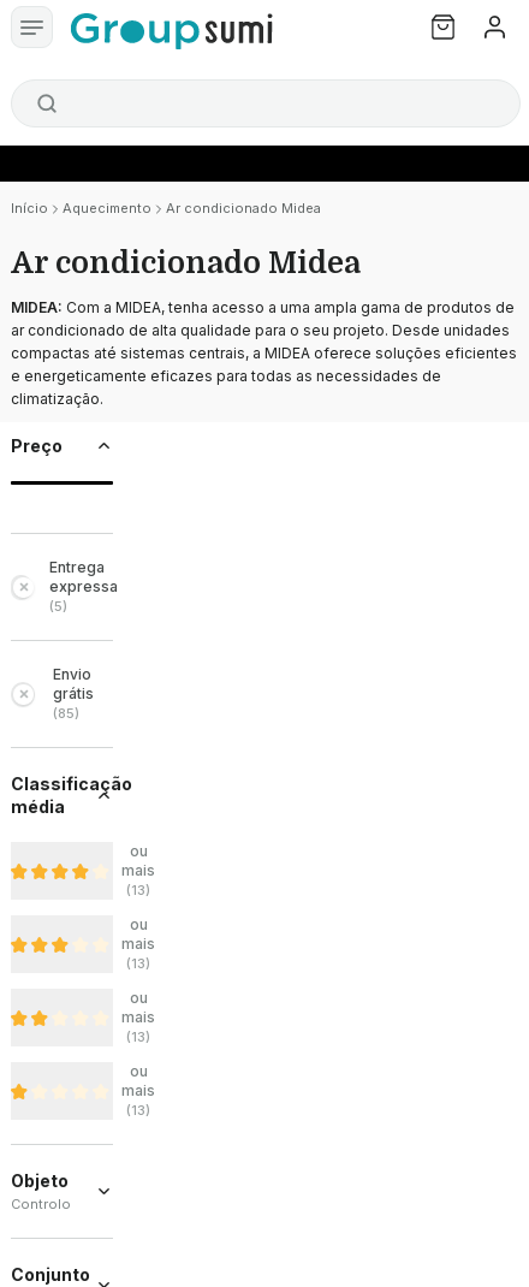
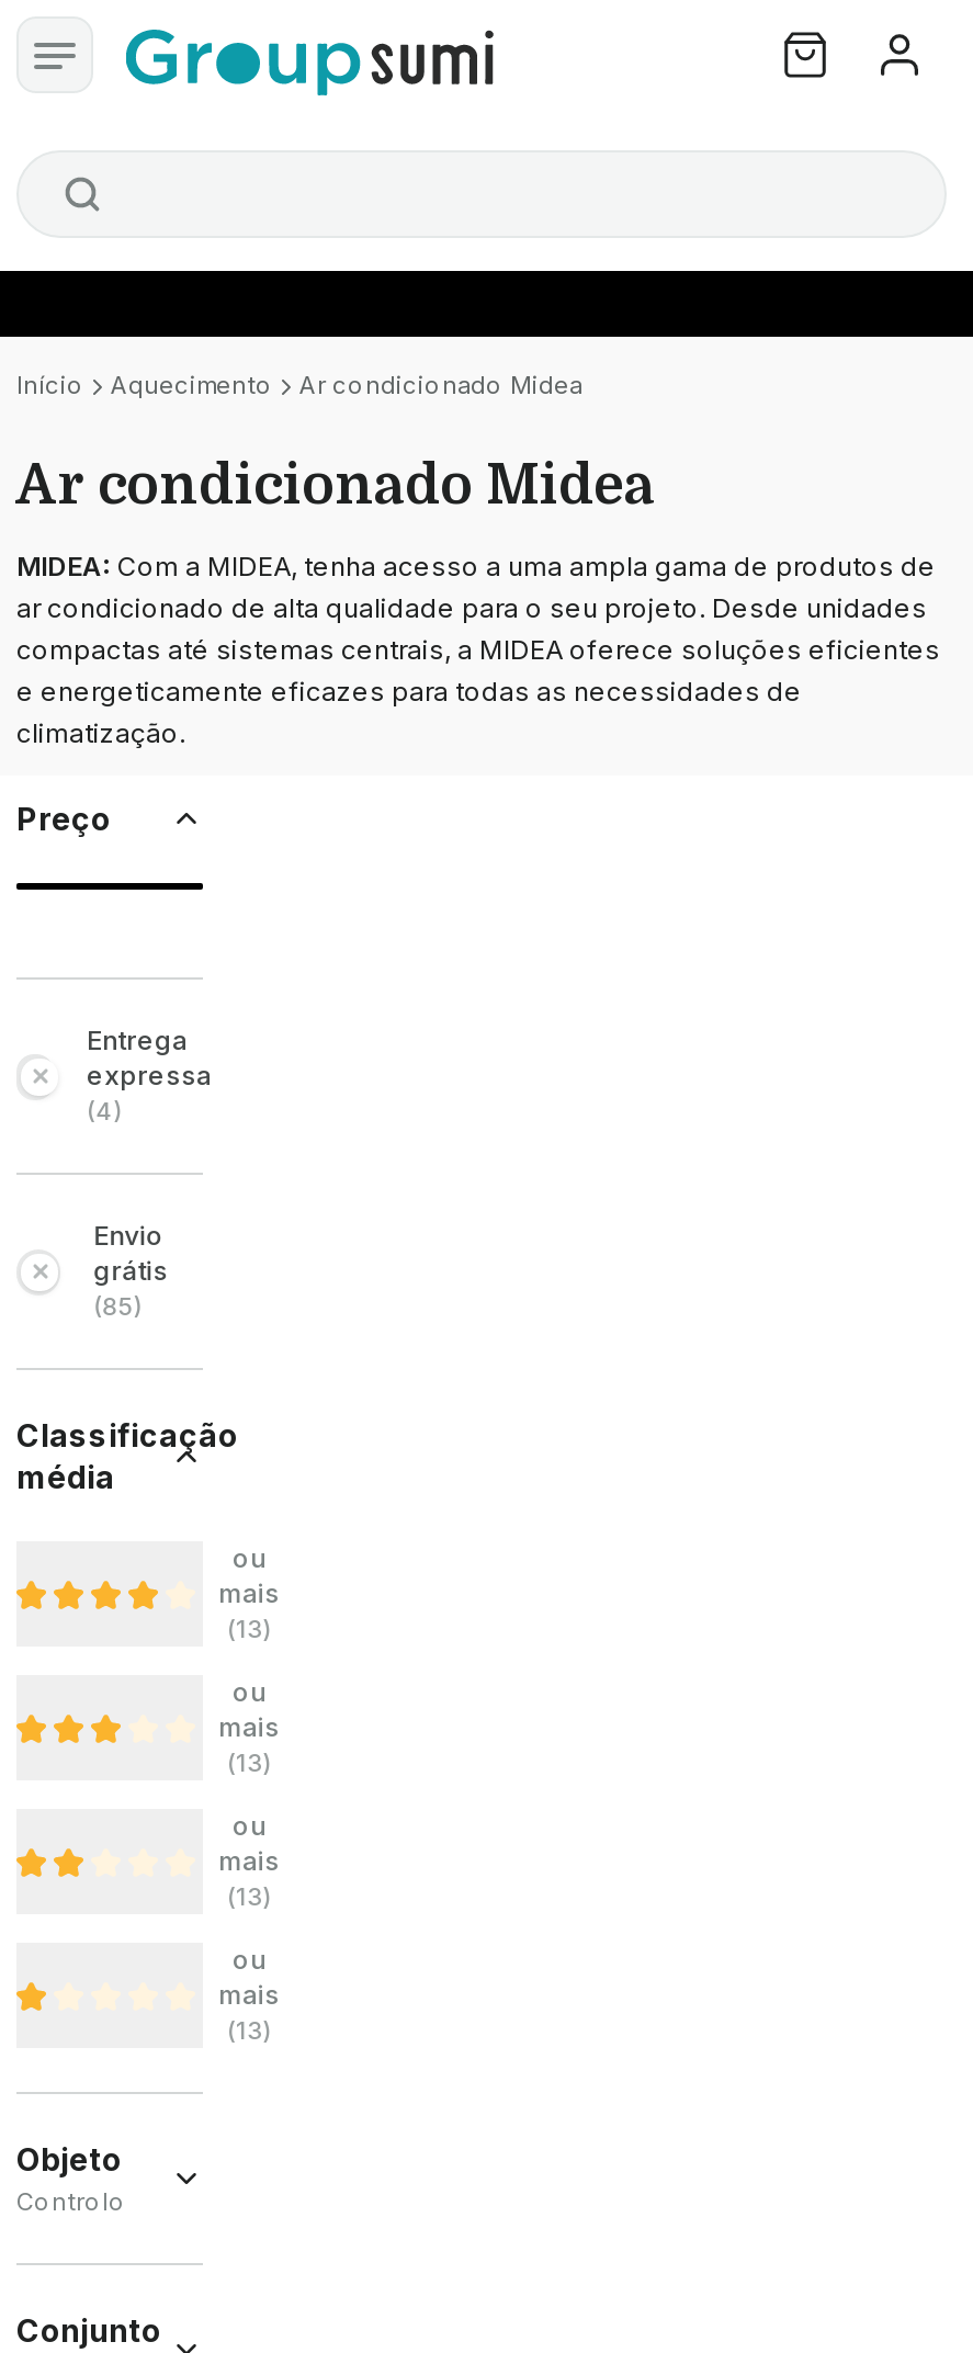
- (5)
+ (4)
